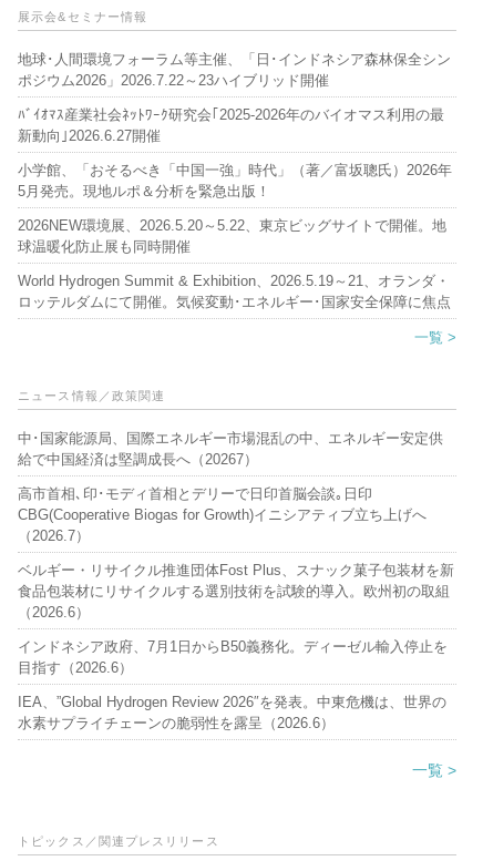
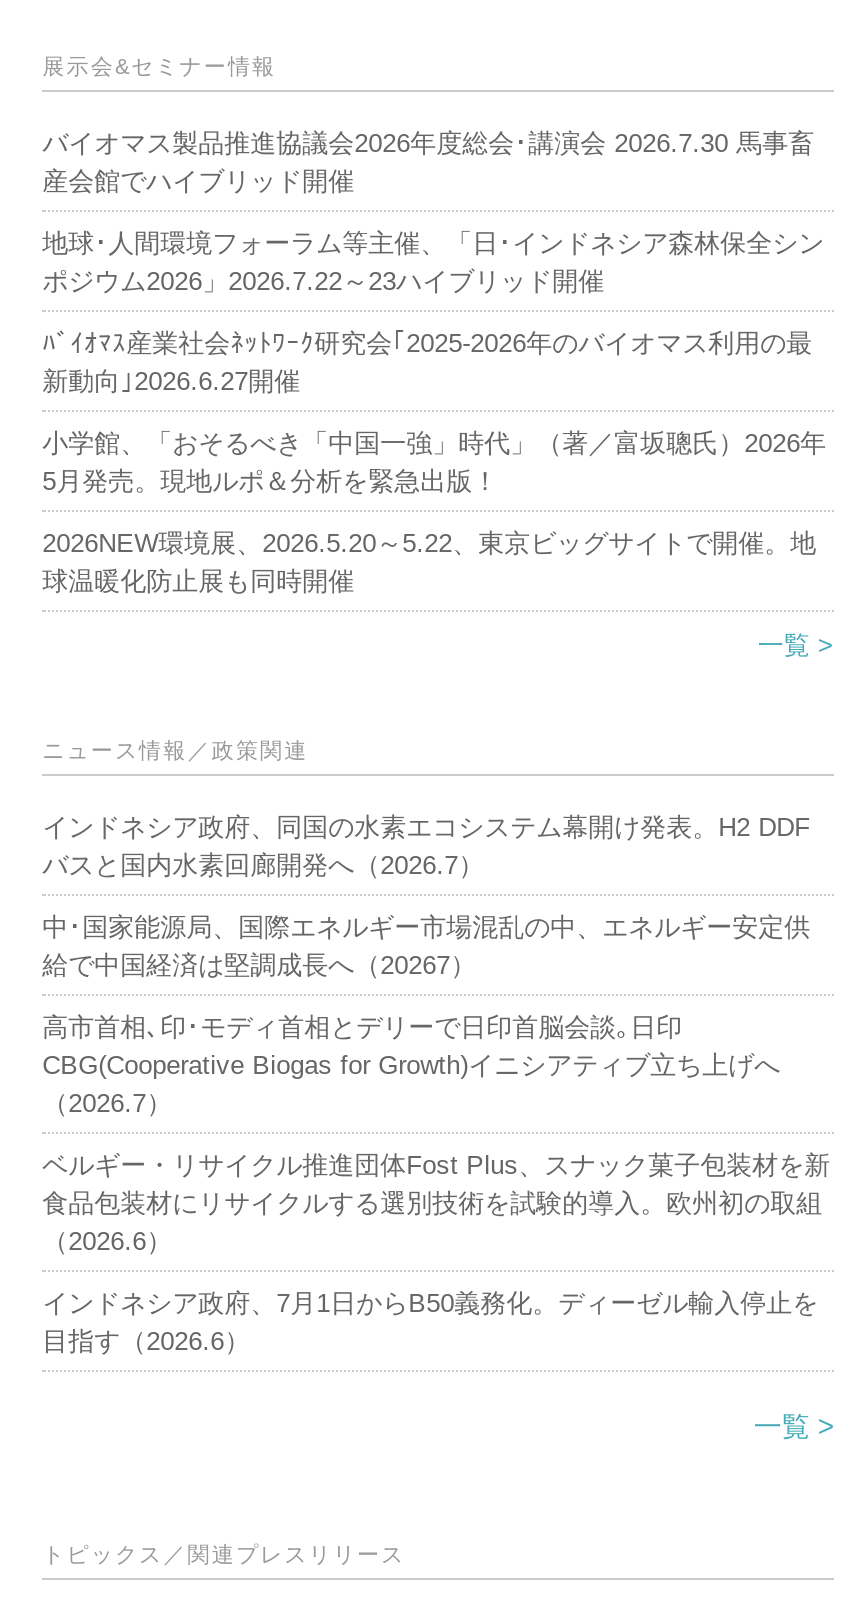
+ バイオマス製品推進協議会2026年度総会･講演会 2026.7.30 馬事畜
+ 産会館でハイブリッド開催

moved down: 地球･人間環境フォーラム等主催、「日･インドネシア森林保全シン | ポジウム2026」2026.7.22～23ハイブリッド開催 | 新動向｣2026.6.27開催 | 小学館、「おそるべき「中国一強」時代」（著／富坂聰氏）2026年 | 5月発売。現地ルポ＆分析を緊急出版！ | 2026NEW環境展、2026.5.20～5.22、東京ビッグサイトで開催。地 | 球温暖化防止展も同時開催

- World Hydrogen Summit & Exhibition、2026.5.19～21、オランダ・
- ロッテルダムにて開催。気候変動･エネルギー･国家安全保障に焦点

+ インドネシア政府、同国の水素エコシステム幕開け発表。H2 DDF
+ バスと国内水素回廊開発へ（2026.7）

moved down: 中･国家能源局、国際エネルギー市場混乱の中、エネルギー安定供 | 給で中国経済は堅調成長へ（20267） | 高市首相､印･モディ首相とデリーで日印首脳会談｡日印 | ... | インドネシア政府、7月1日からB50義務化。ディーゼル輸入停止を | 目指す（2026.6）

- IEA、”Global Hydrogen Review 2026″を発表。中東危機は、世界の
- 水素サプライチェーンの脆弱性を露呈（2026.6）
